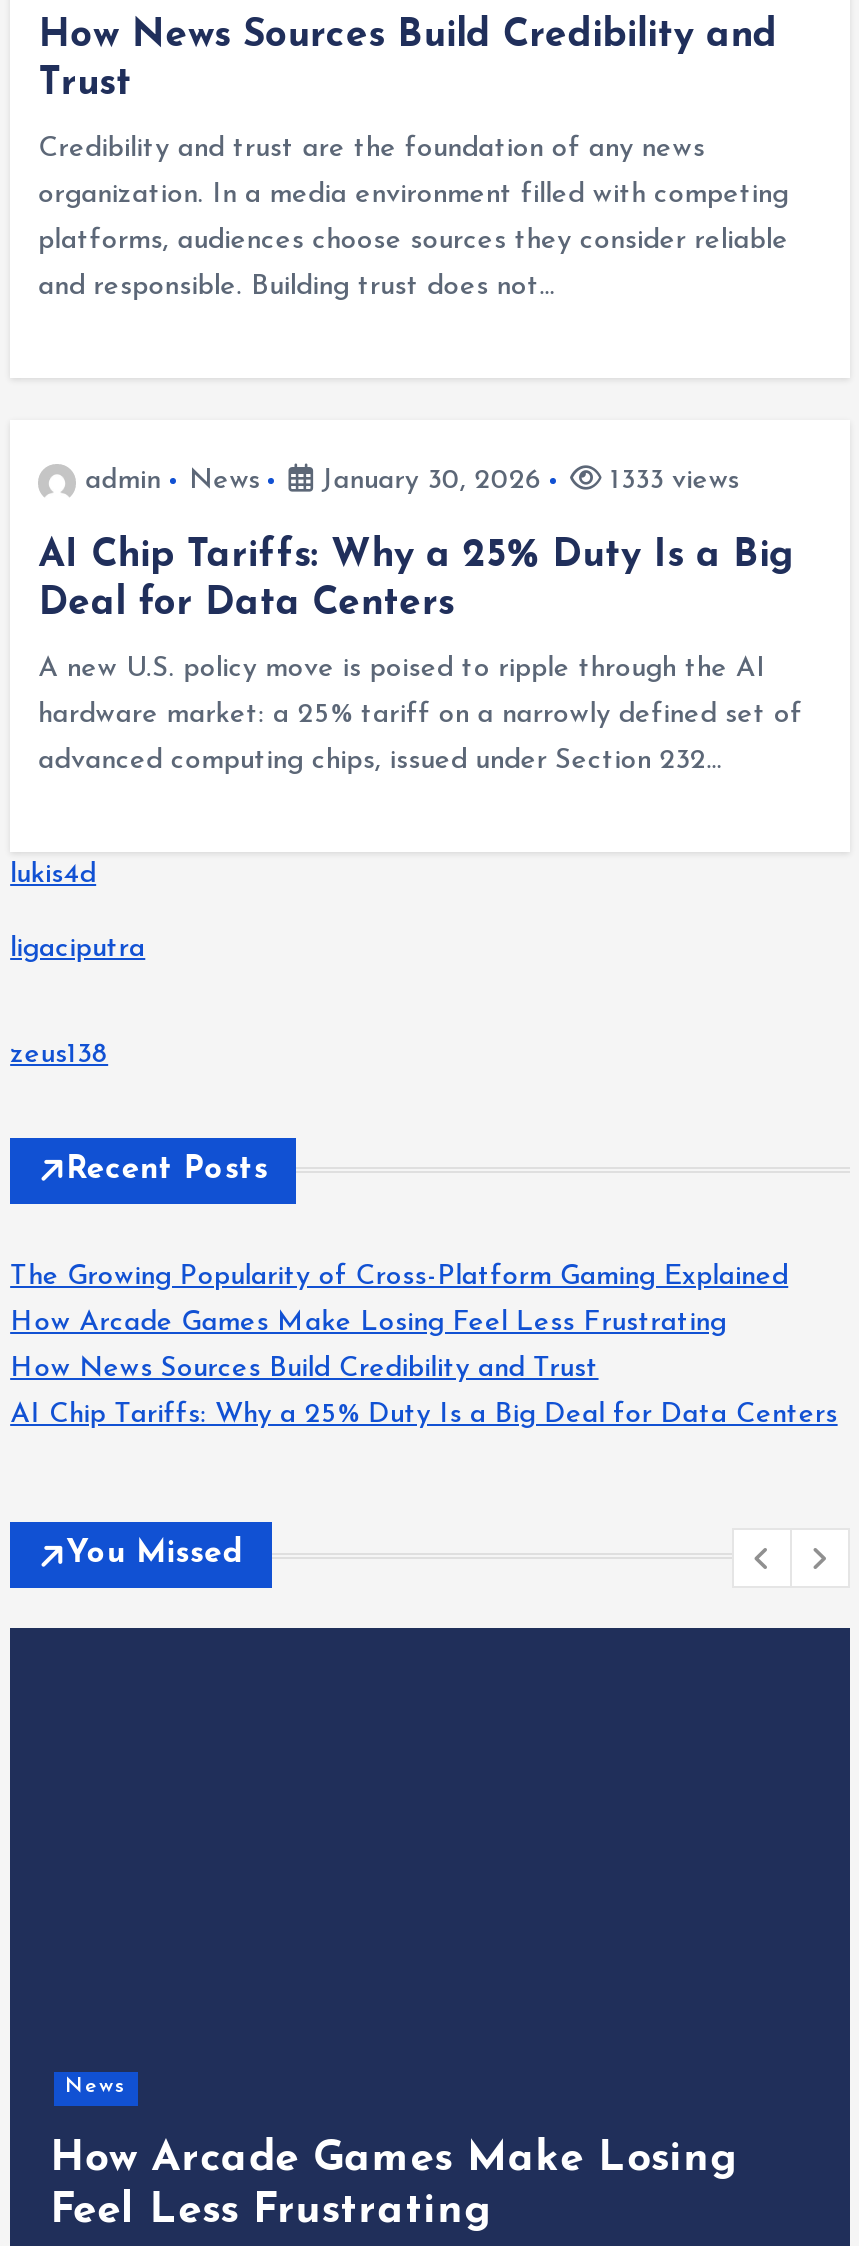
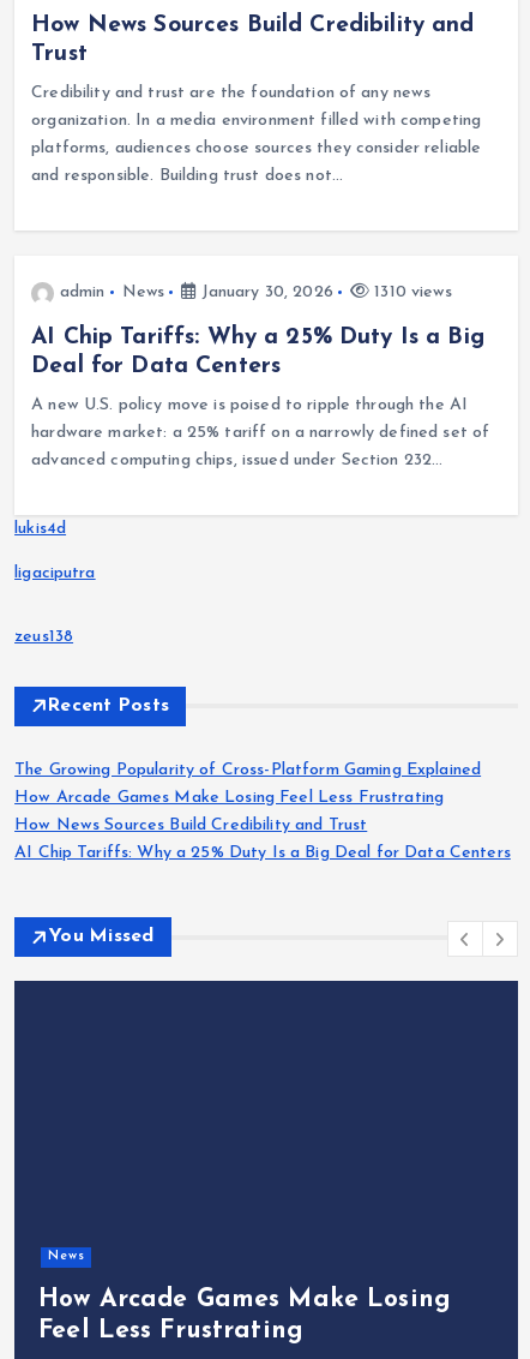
- 1333 views
+ 1310 views
